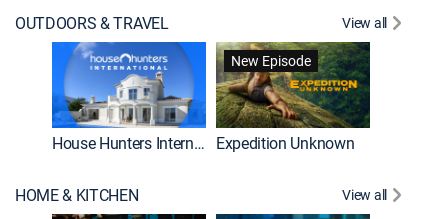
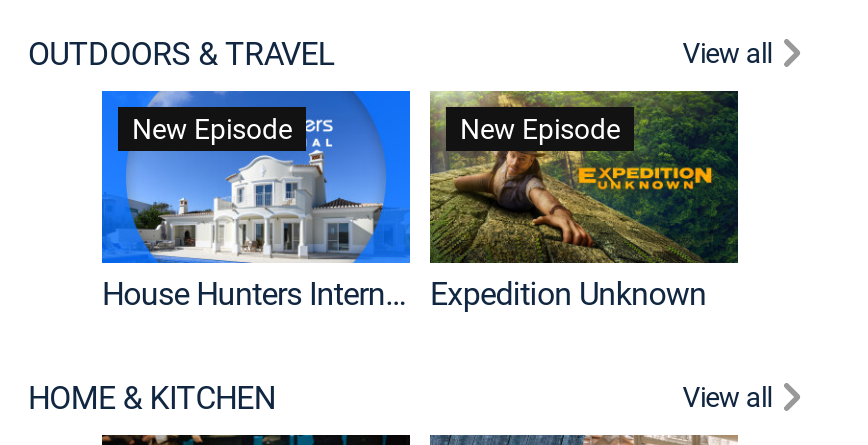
+ New Episode
